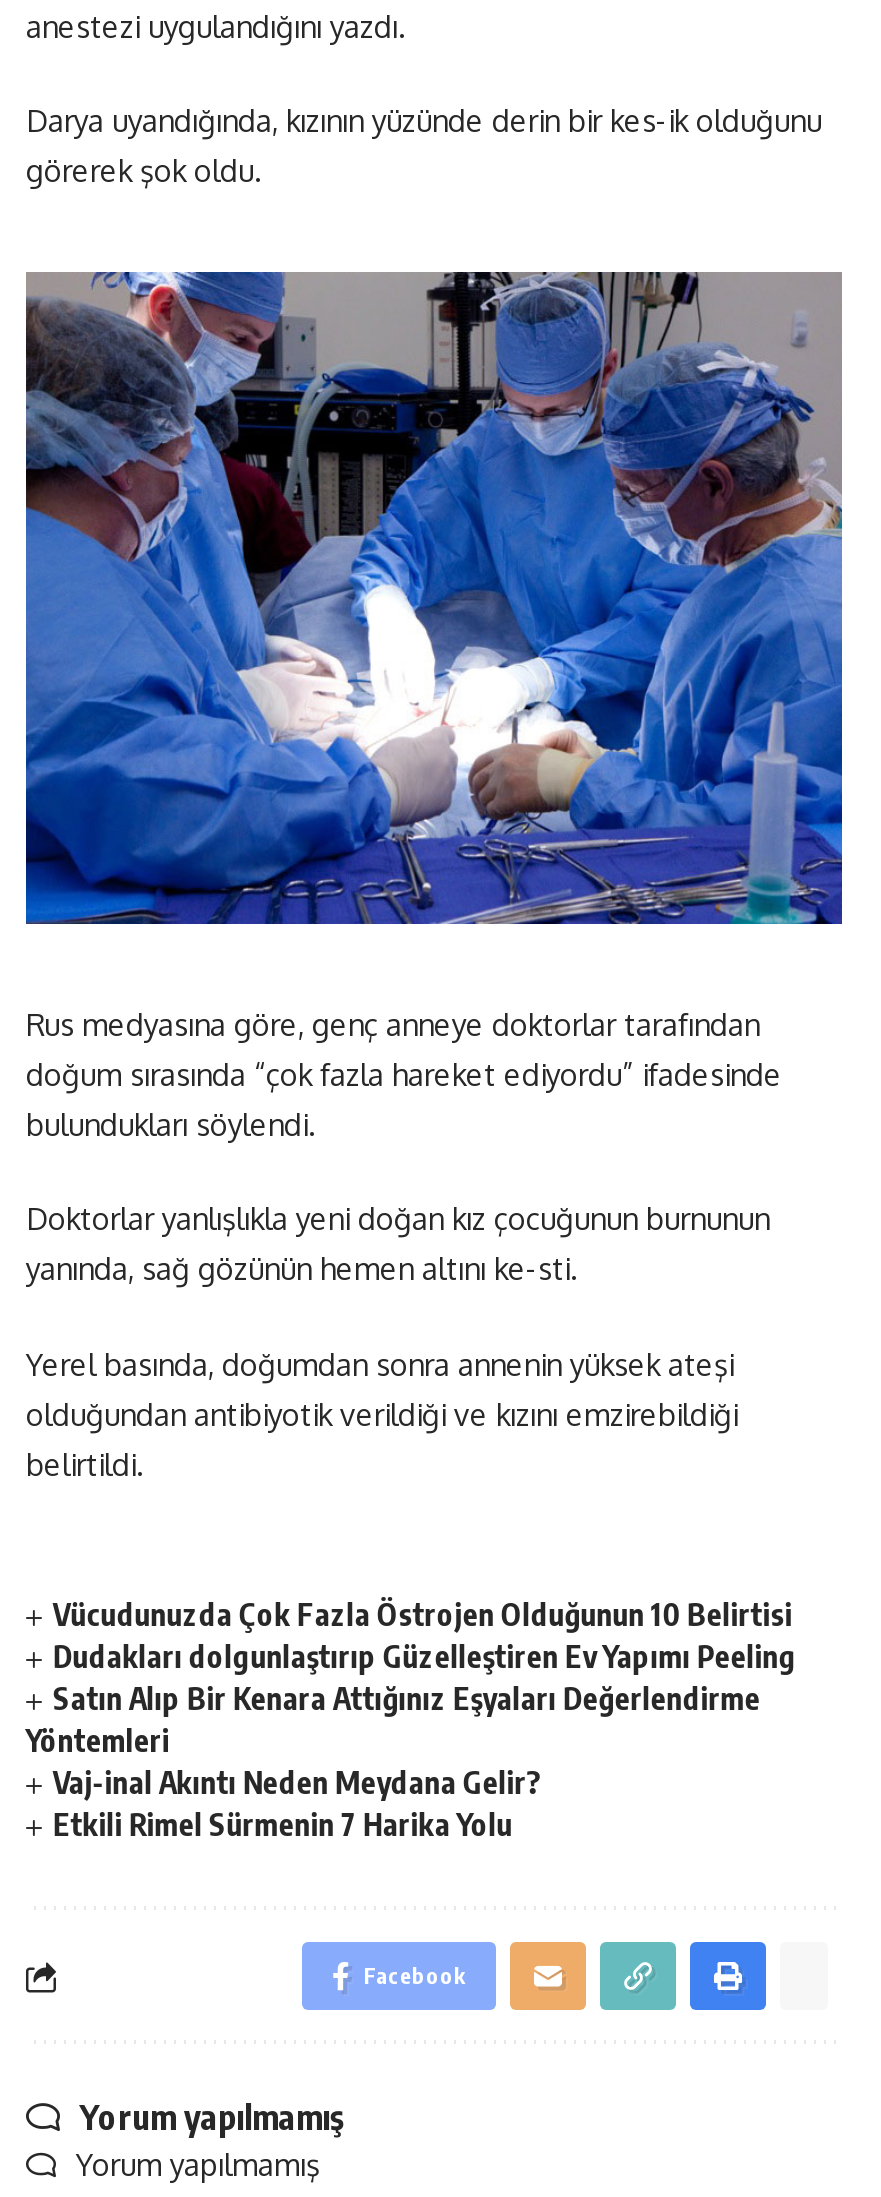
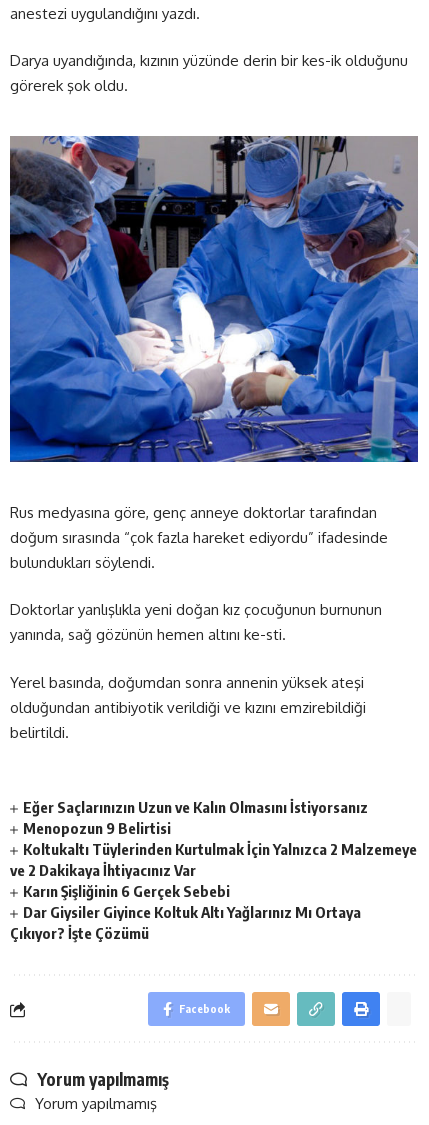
- Vücudunuzda Çok Fazla Östrojen Olduğunun 10 Belirtisi
- Dudakları dolgunlaştırıp Güzelleştiren Ev Yapımı Peeling
- Satın Alıp Bir Kenara Attığınız Eşyaları Değerlendirme
- Yöntemleri
- Vaj-inal Akıntı Neden Meydana Gelir?
- Etkili Rimel Sürmenin 7 Harika Yolu
+ Eğer Saçlarınızın Uzun ve Kalın Olmasını İstiyorsanız
+ Menopozun 9 Belirtisi
+ Koltukaltı Tüylerinden Kurtulmak İçin Yalnızca 2 Malzemeye
+ ve 2 Dakikaya İhtiyacınız Var
+ Karın Şişliğinin 6 Gerçek Sebebi
+ Dar Giysiler Giyince Koltuk Altı Yağlarınız Mı Ortaya
+ Çıkıyor? İşte Çözümü
